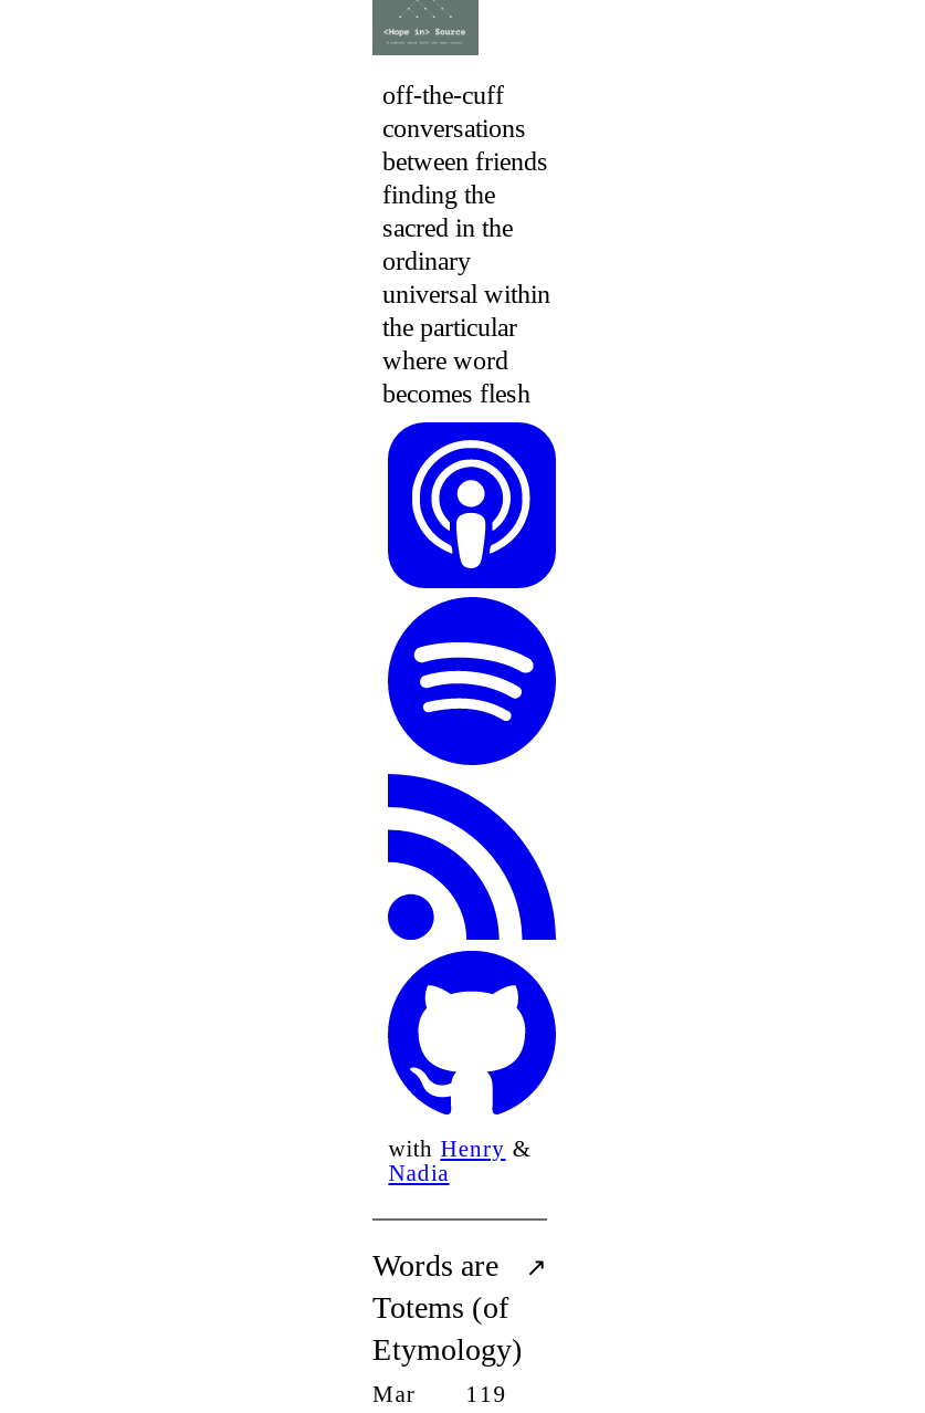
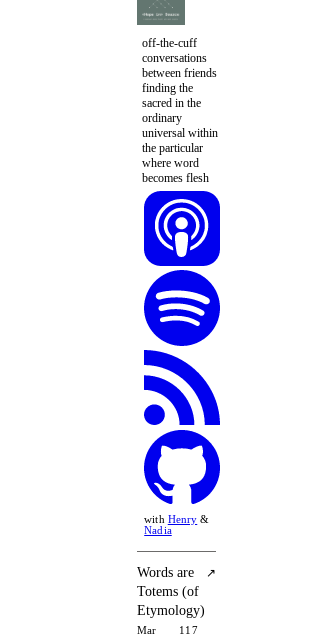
- 119
+ 117
